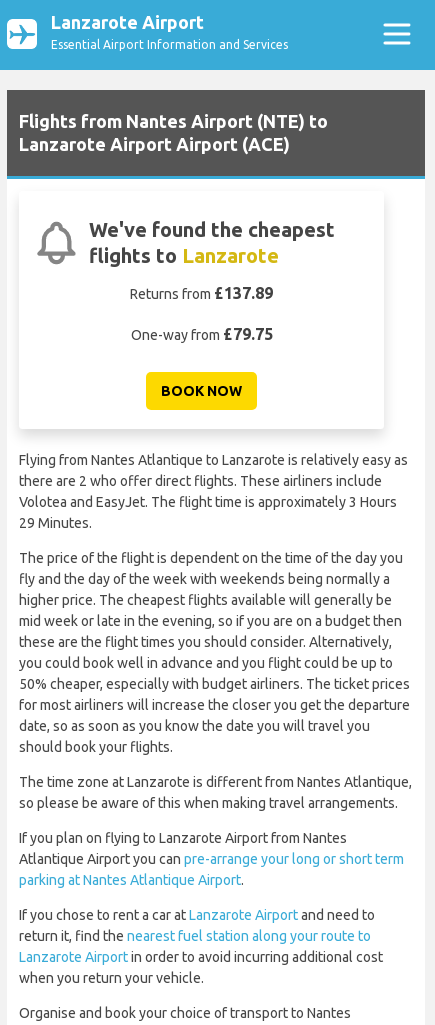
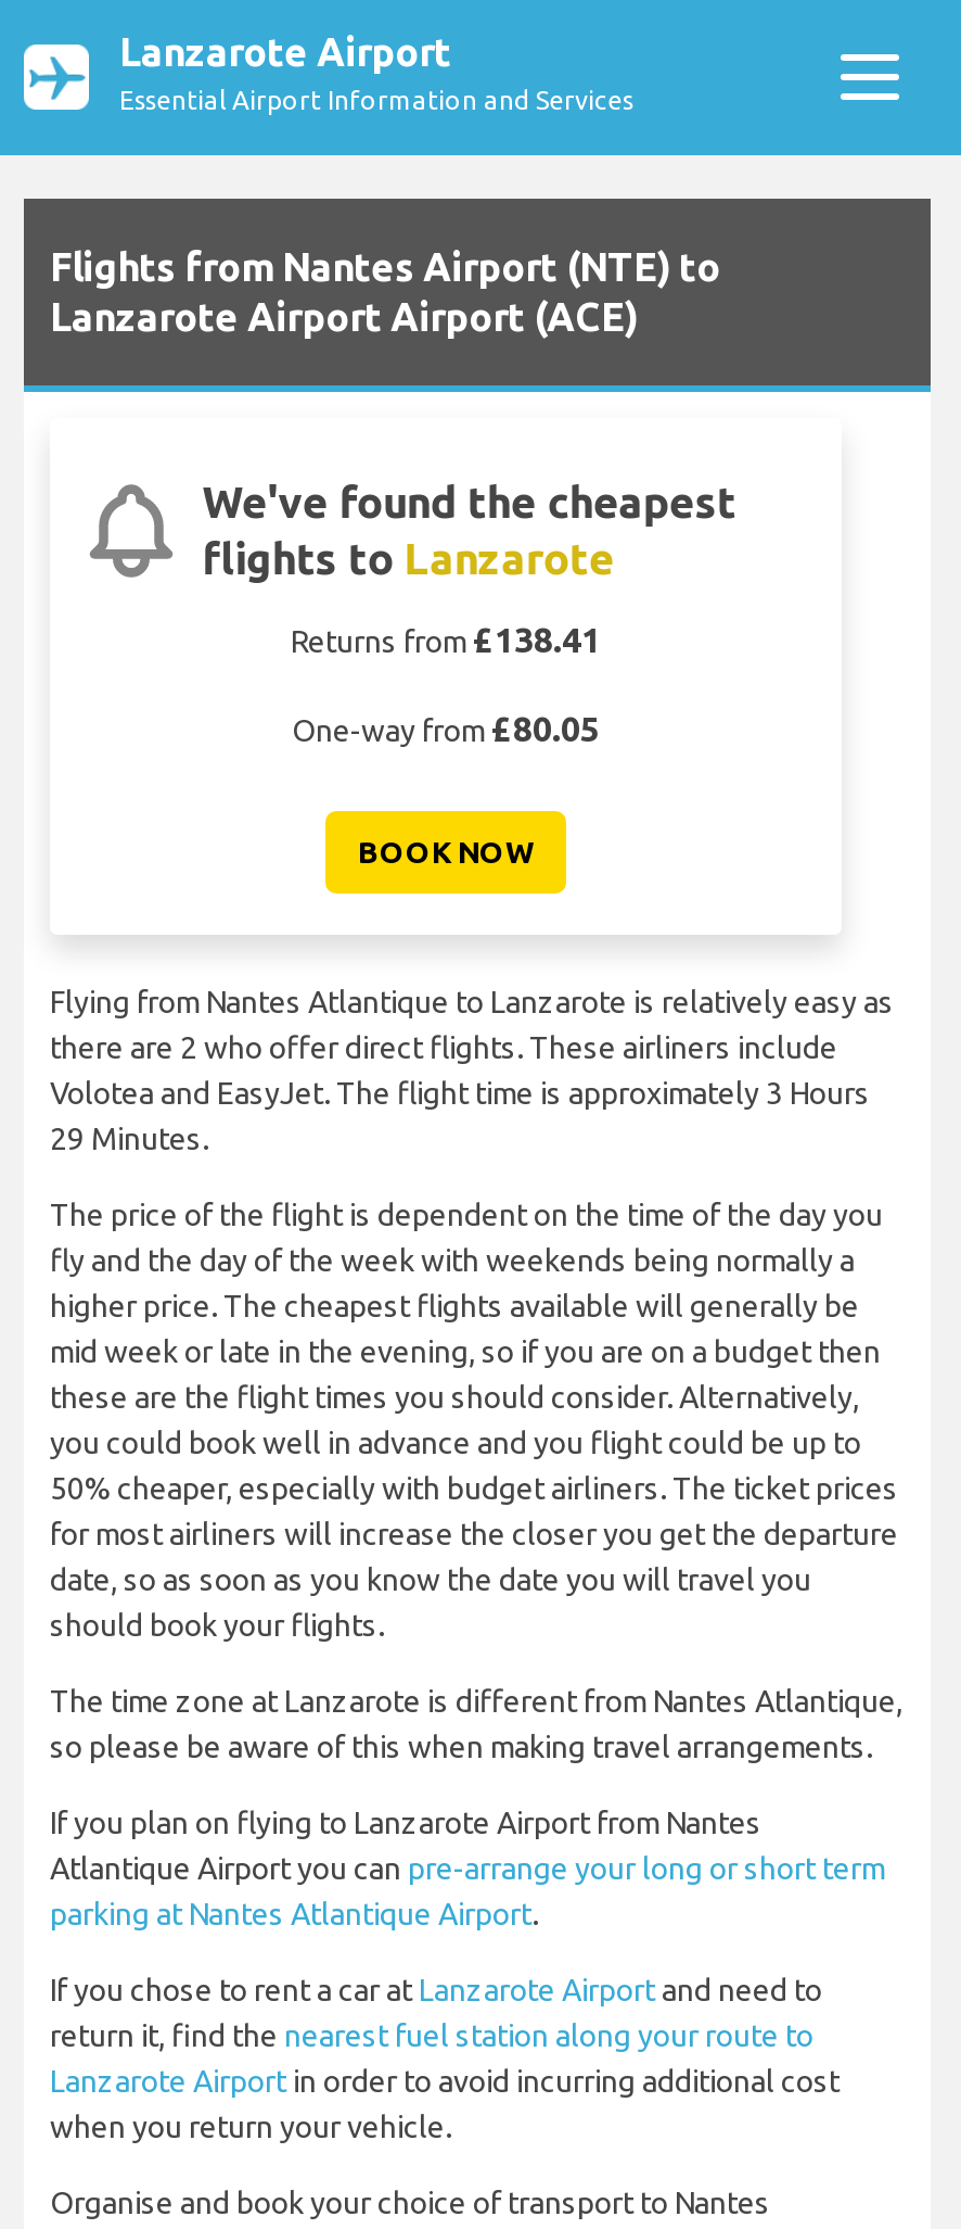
- Returns from £137.89
+ Returns from £138.41

- One-way from £79.75
+ One-way from £80.05
